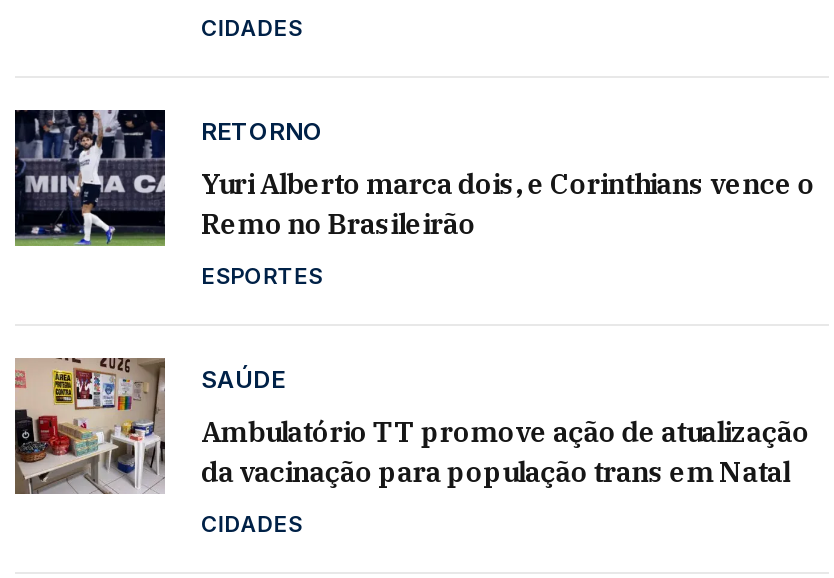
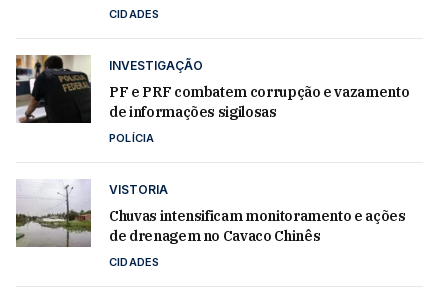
- [image]
- RETORNO
+ [image]
+ INVESTIGAÇÃO

- Yuri Alberto marca dois, e Corinthians vence o
- Remo no Brasileirão
+ PF e PRF combatem corrupção e vazamento
+ de informações sigilosas

- ESPORTES
+ POLÍCIA

- [image]
- SAÚDE
+ [image]
+ VISTORIA

- Ambulatório TT promove ação de atualização
- da vacinação para população trans em Natal
+ Chuvas intensificam monitoramento e ações
+ de drenagem no Cavaco Chinês
